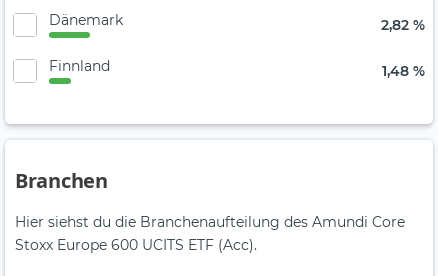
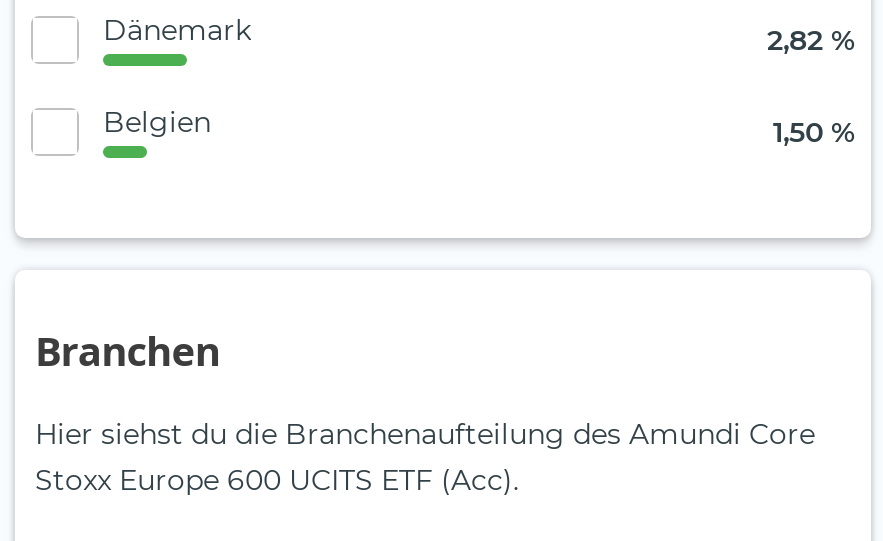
- Finnland
- 1,48 %
+ Belgien
+ 1,50 %
